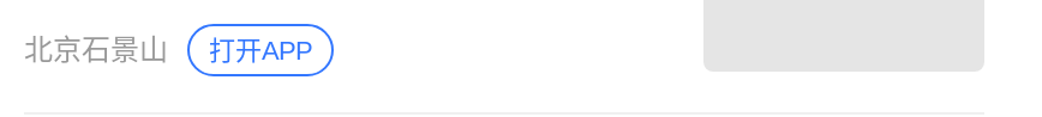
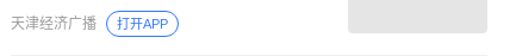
- 北京石景山
+ 天津经济广播
